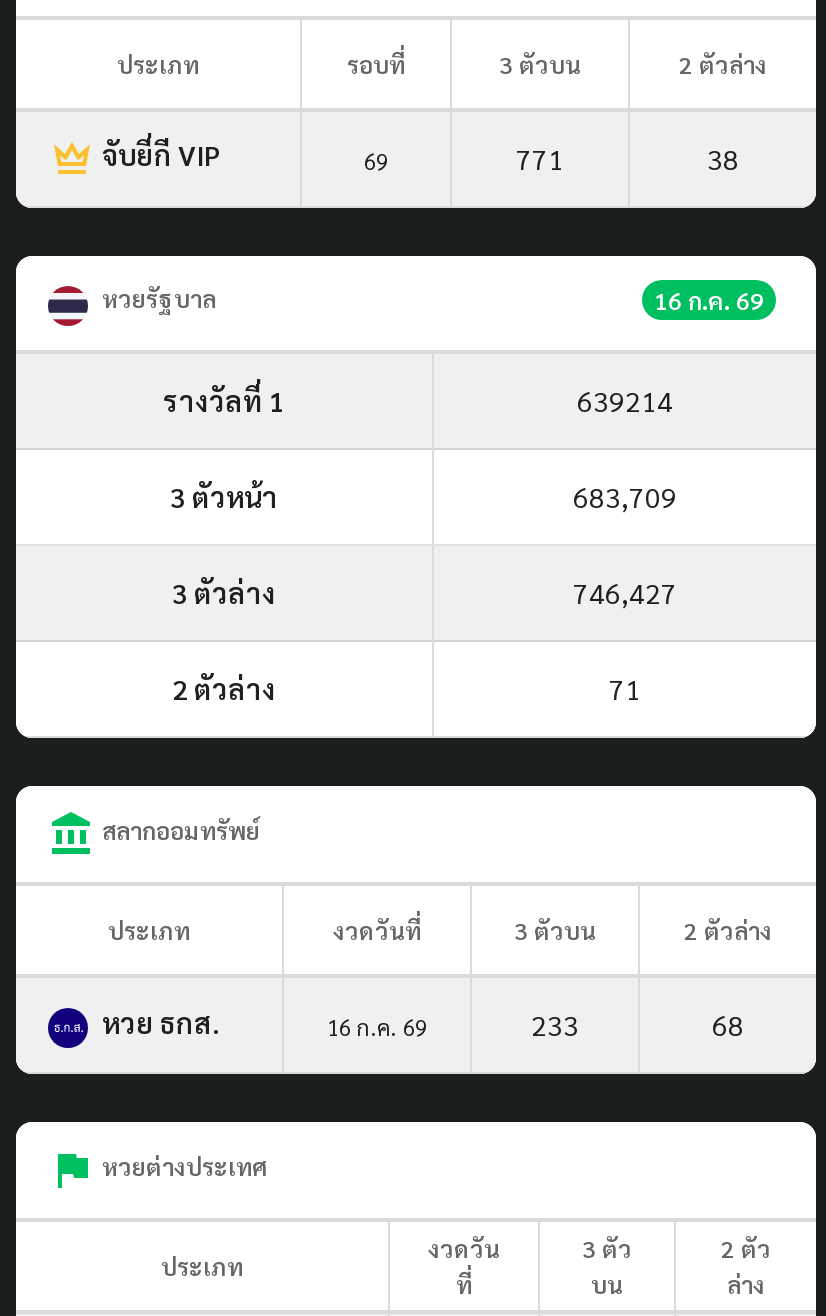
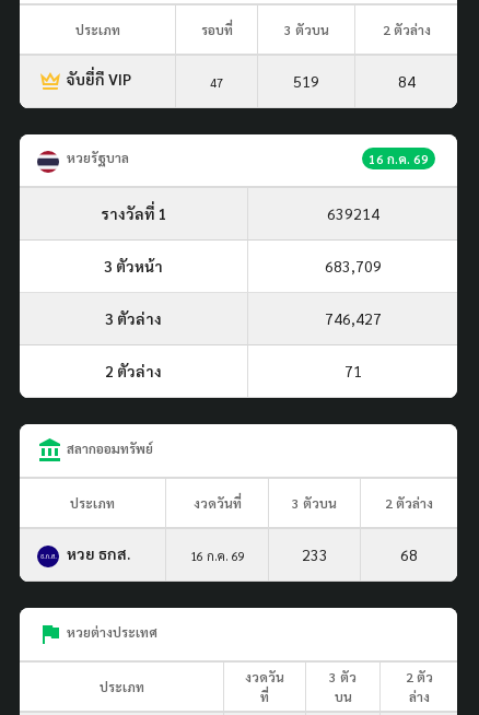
- 69
+ 47

- 771
+ 519

- 38
+ 84
